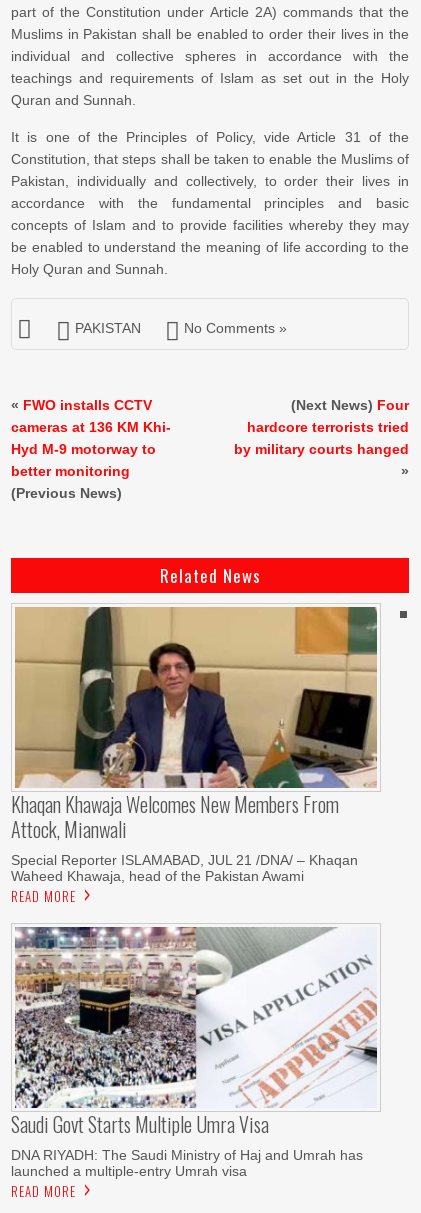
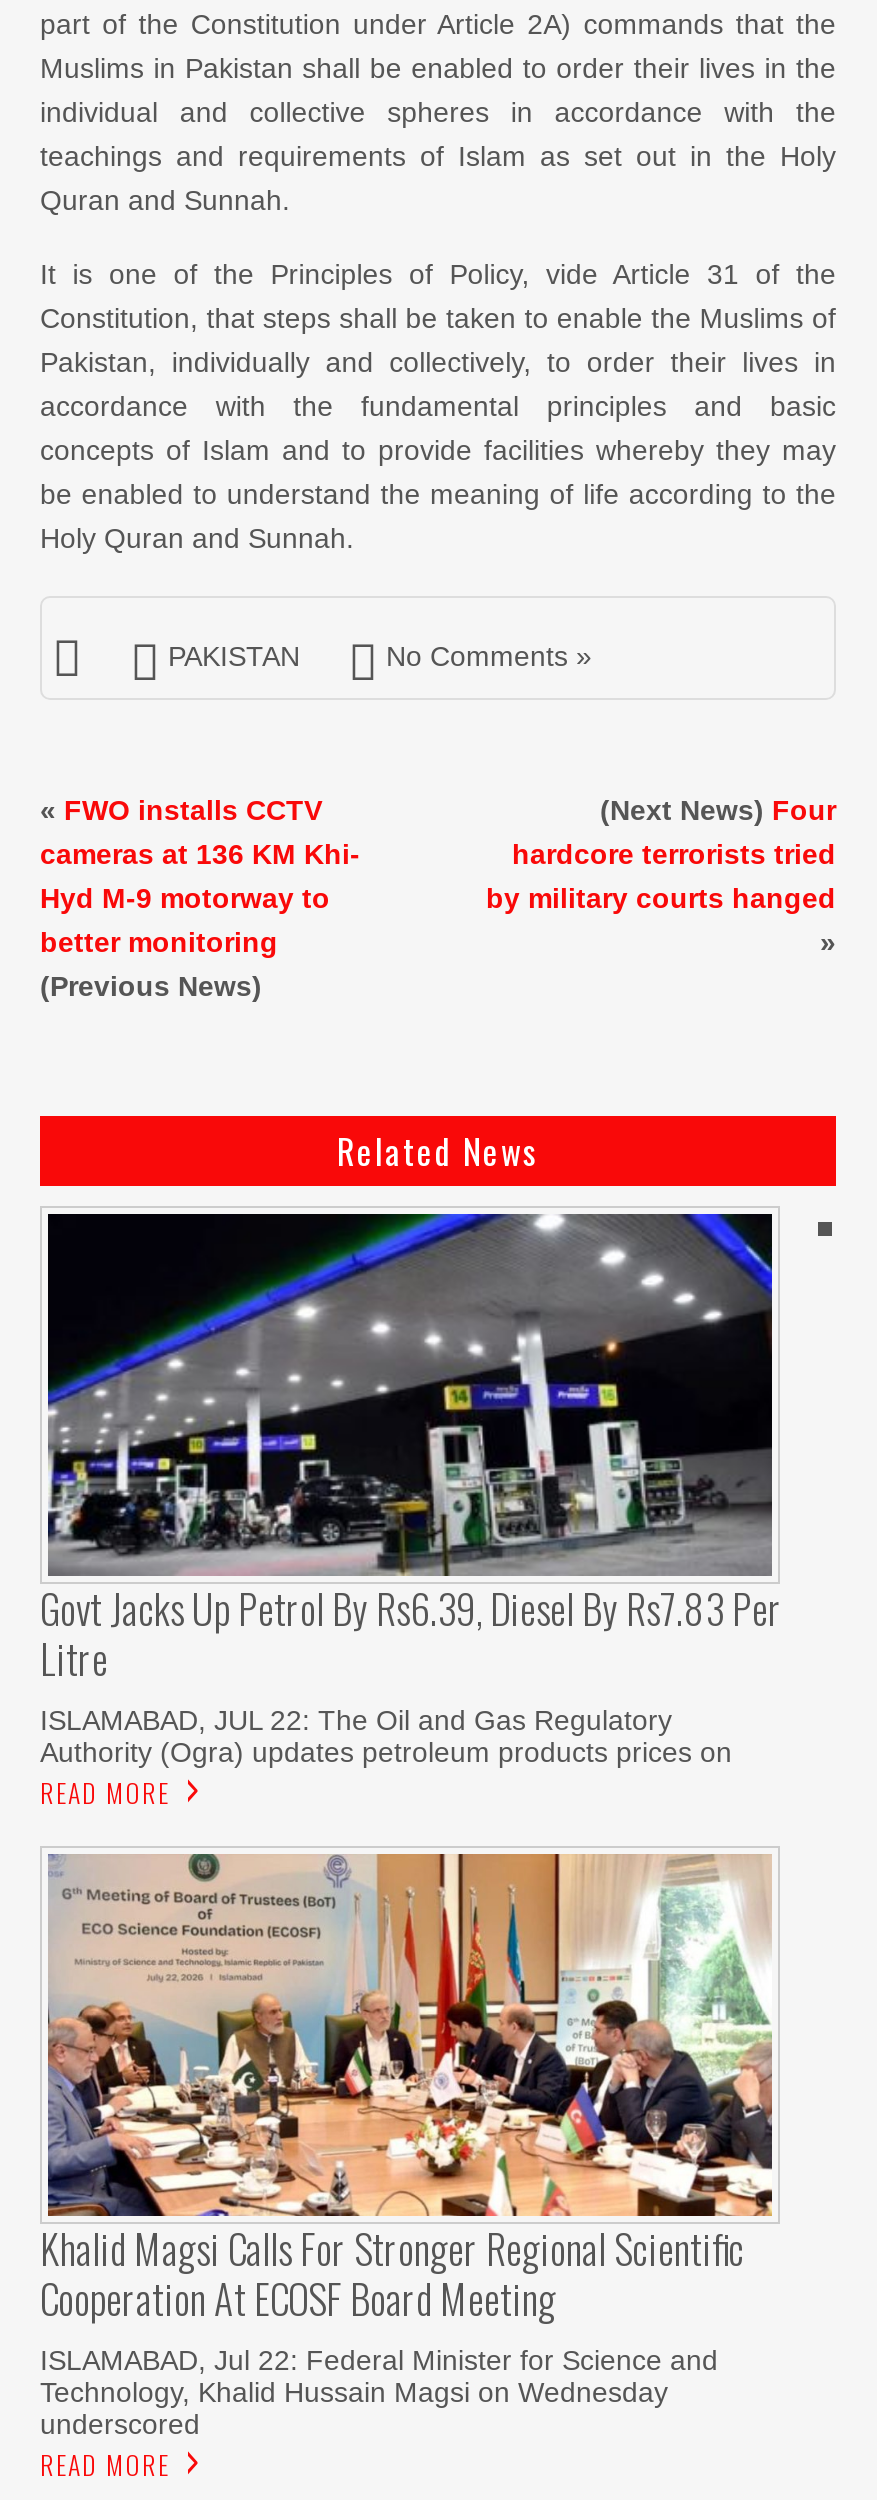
- [image]
- Khaqan Khawaja Welcomes New Members From
- Attock, Mianwali
- Special Reporter ISLAMABAD, JUL 21 /DNA/ – Khaqan
- Waheed Khawaja, head of the Pakistan Awami
+ [image]
+ Govt Jacks Up Petrol By Rs6.39, Diesel By Rs7.83 Per
+ Litre
+ ISLAMABAD, JUL 22: The Oil and Gas Regulatory
+ Authority (Ogra) updates petroleum products prices on

- [image]
+ [image]

- Saudi Govt Starts Multiple Umra Visa
- DNA RIYADH: The Saudi Ministry of Haj and Umrah has
- launched a multiple-entry Umrah visa
+ Khalid Magsi Calls For Stronger Regional Scientific
+ Cooperation At ECOSF Board Meeting
+ ISLAMABAD, Jul 22: Federal Minister for Science and
+ Technology, Khalid Hussain Magsi on Wednesday
+ underscored
